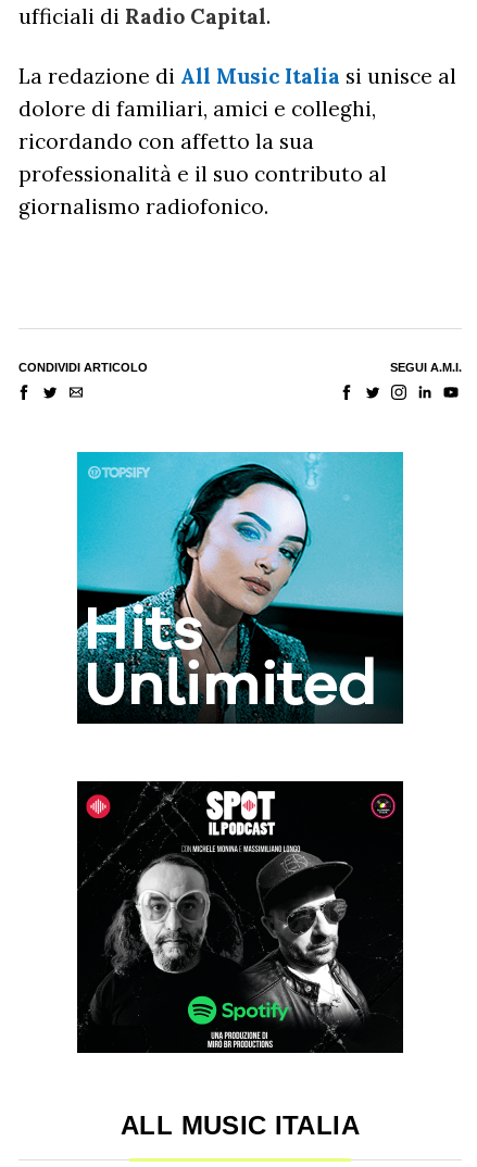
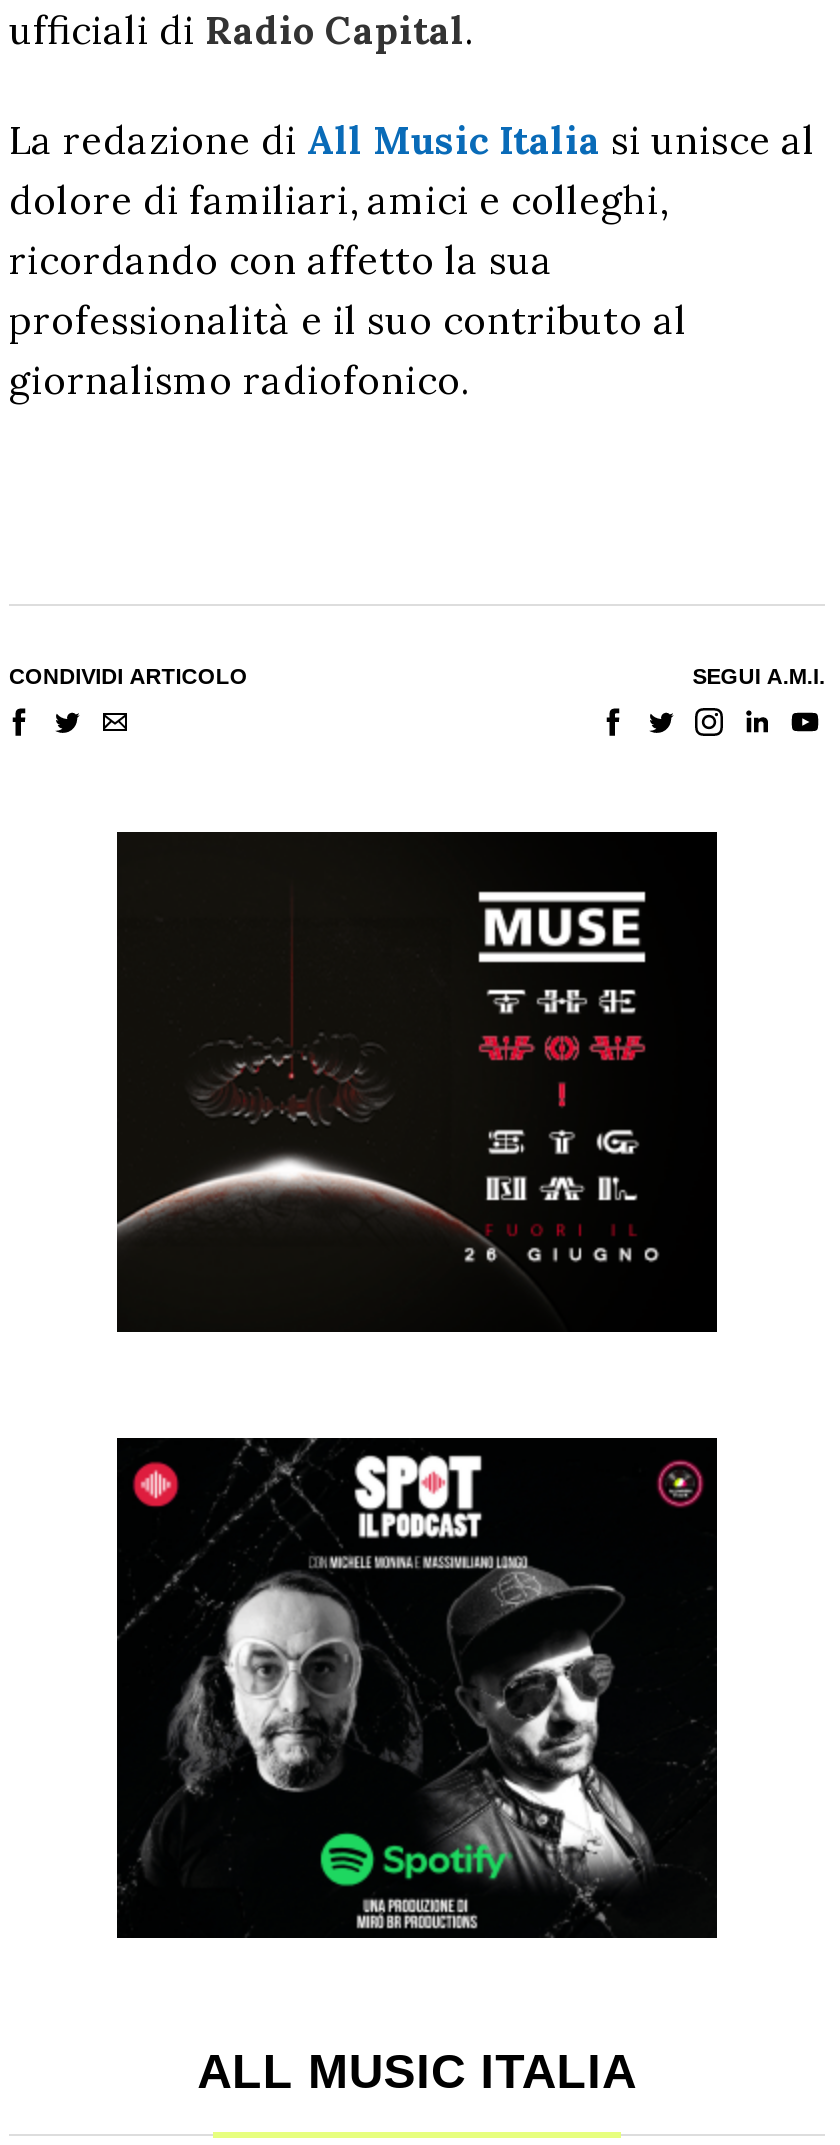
- [image]
+ [image]
